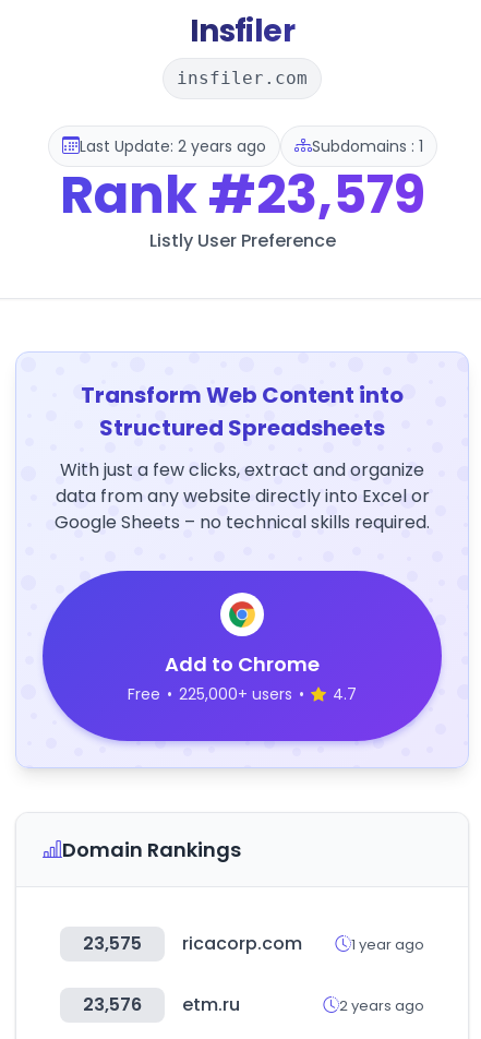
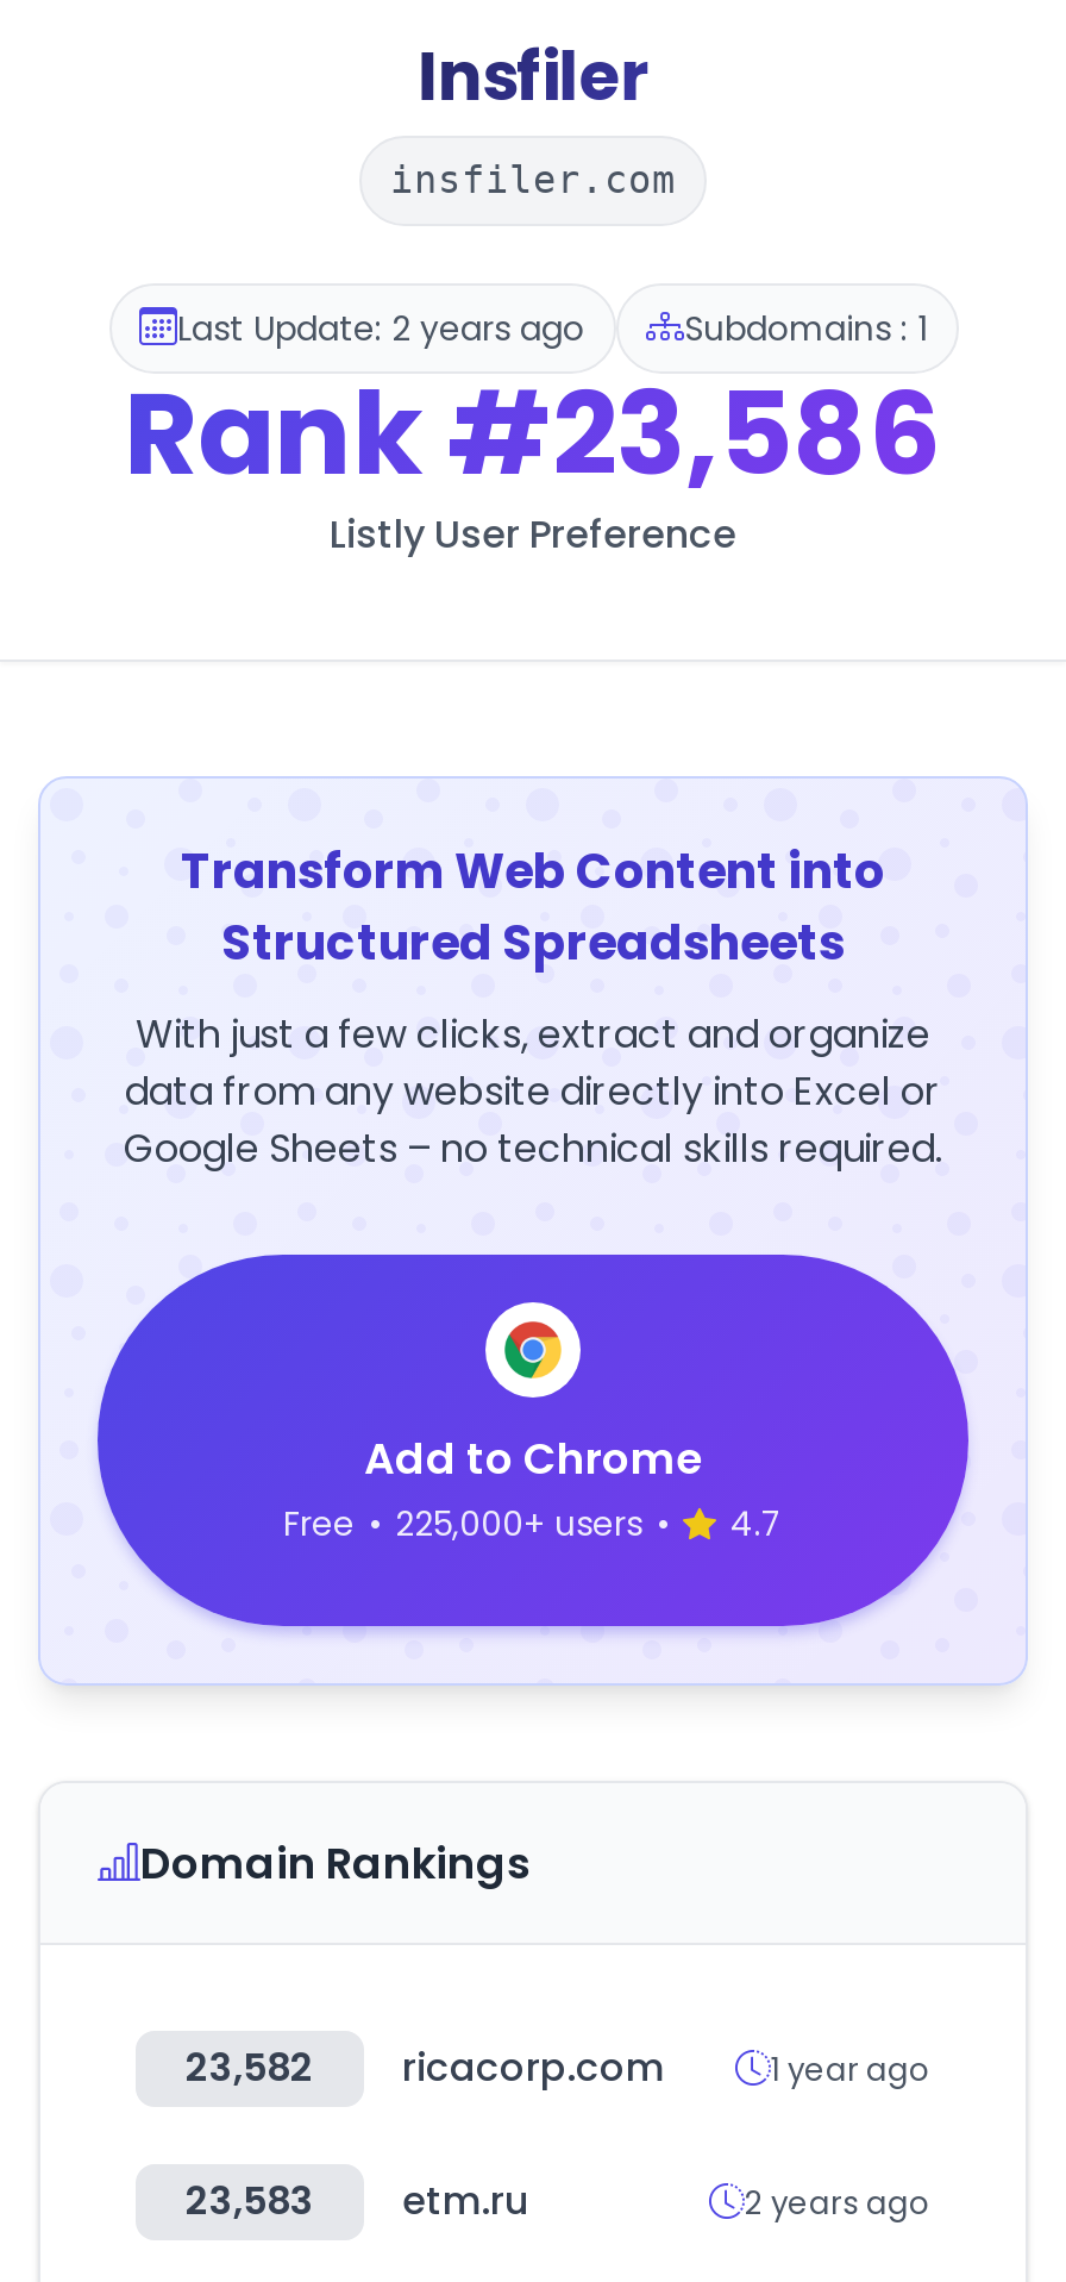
- Rank #23,579
+ Rank #23,586

- 23,575 ricacorp.com
+ 23,582 ricacorp.com

- 23,576 etm.ru
+ 23,583 etm.ru
